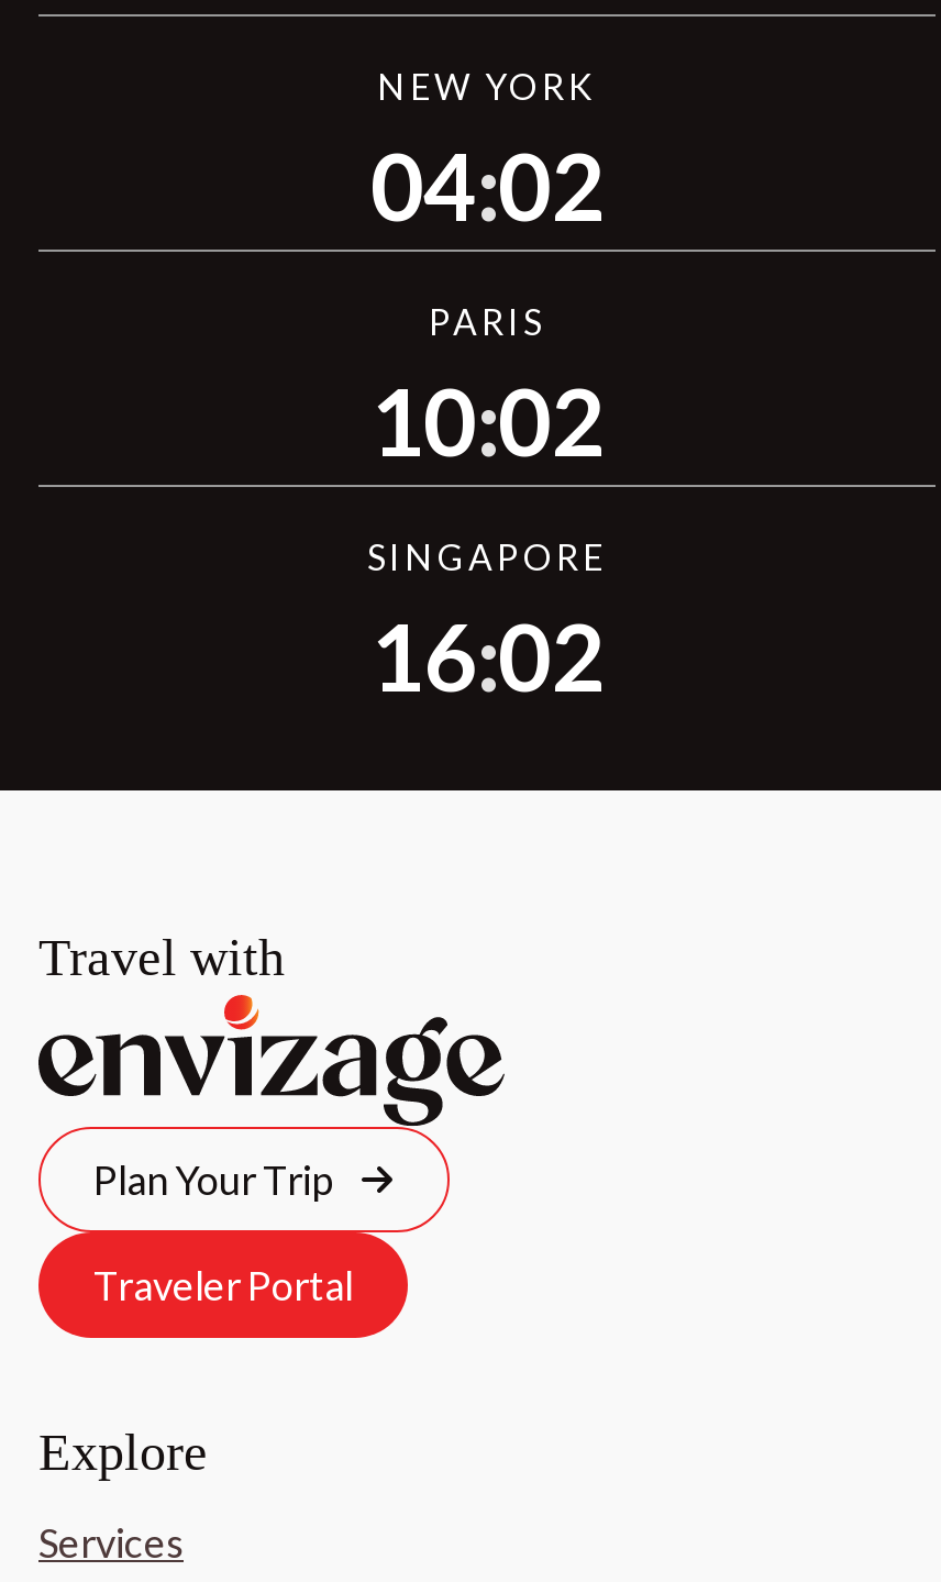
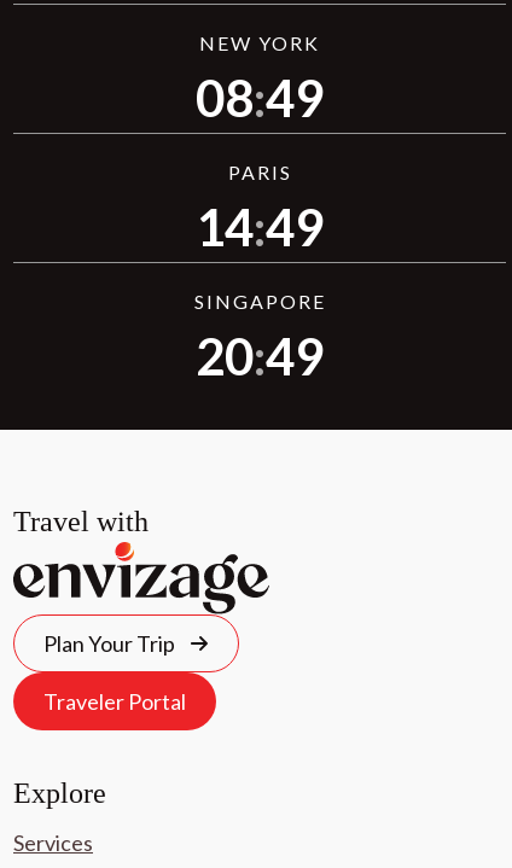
- 04:02
+ 08:49

- 10:02
+ 14:49

- 16:02
+ 20:49
